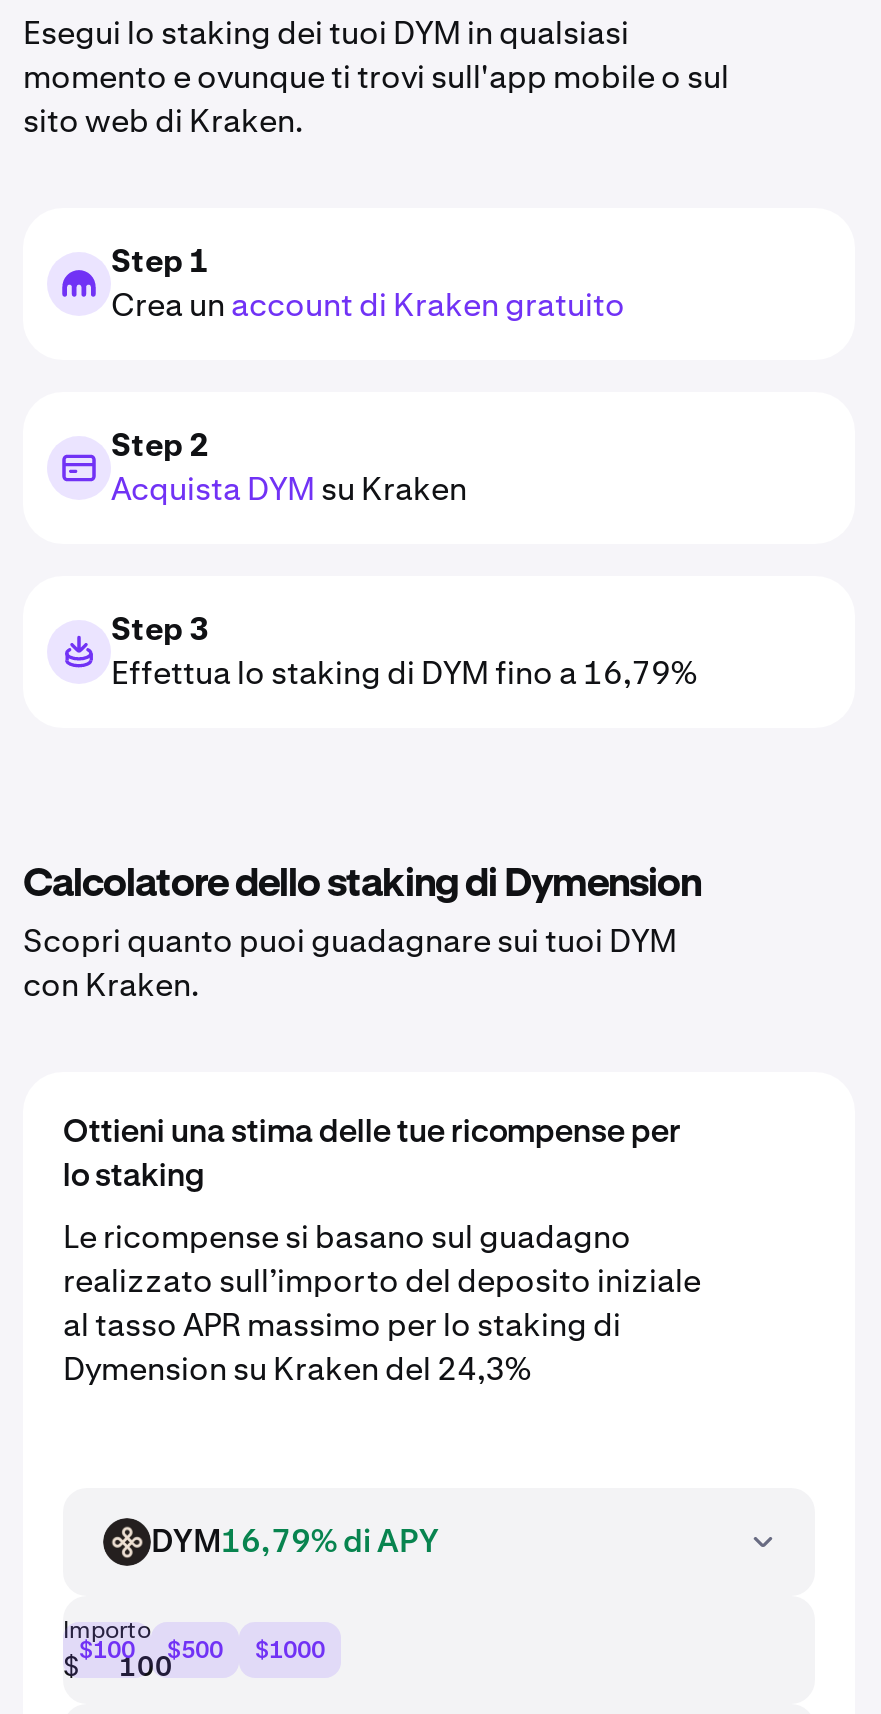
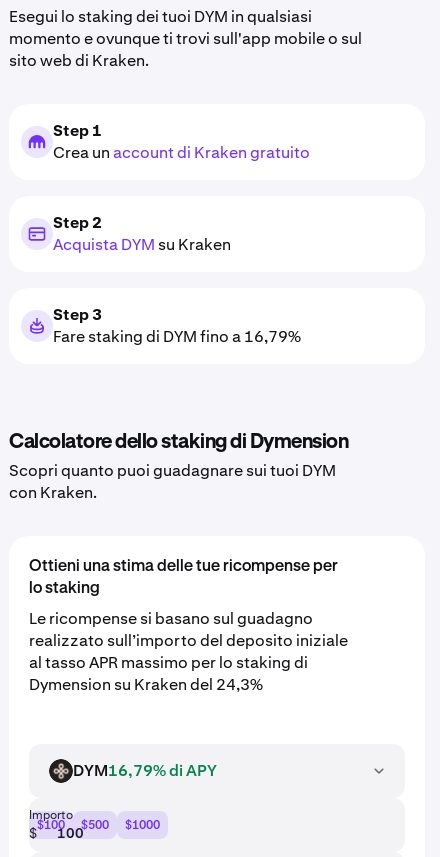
- Effettua lo staking di DYM fino a 16,79%
+ Fare staking di DYM fino a 16,79%
